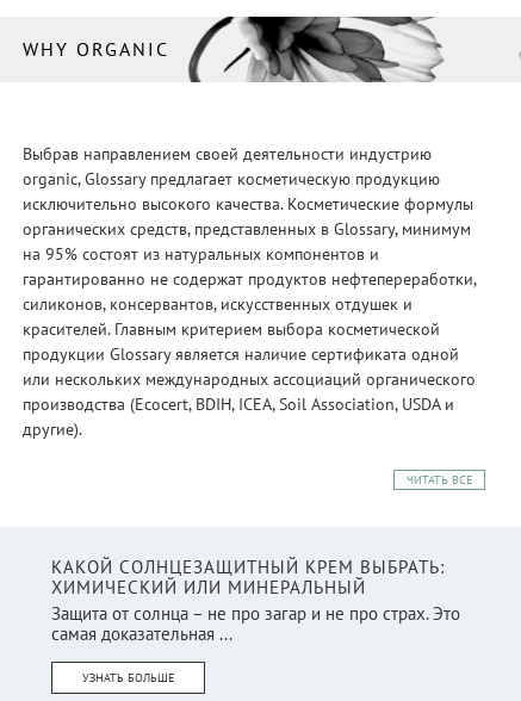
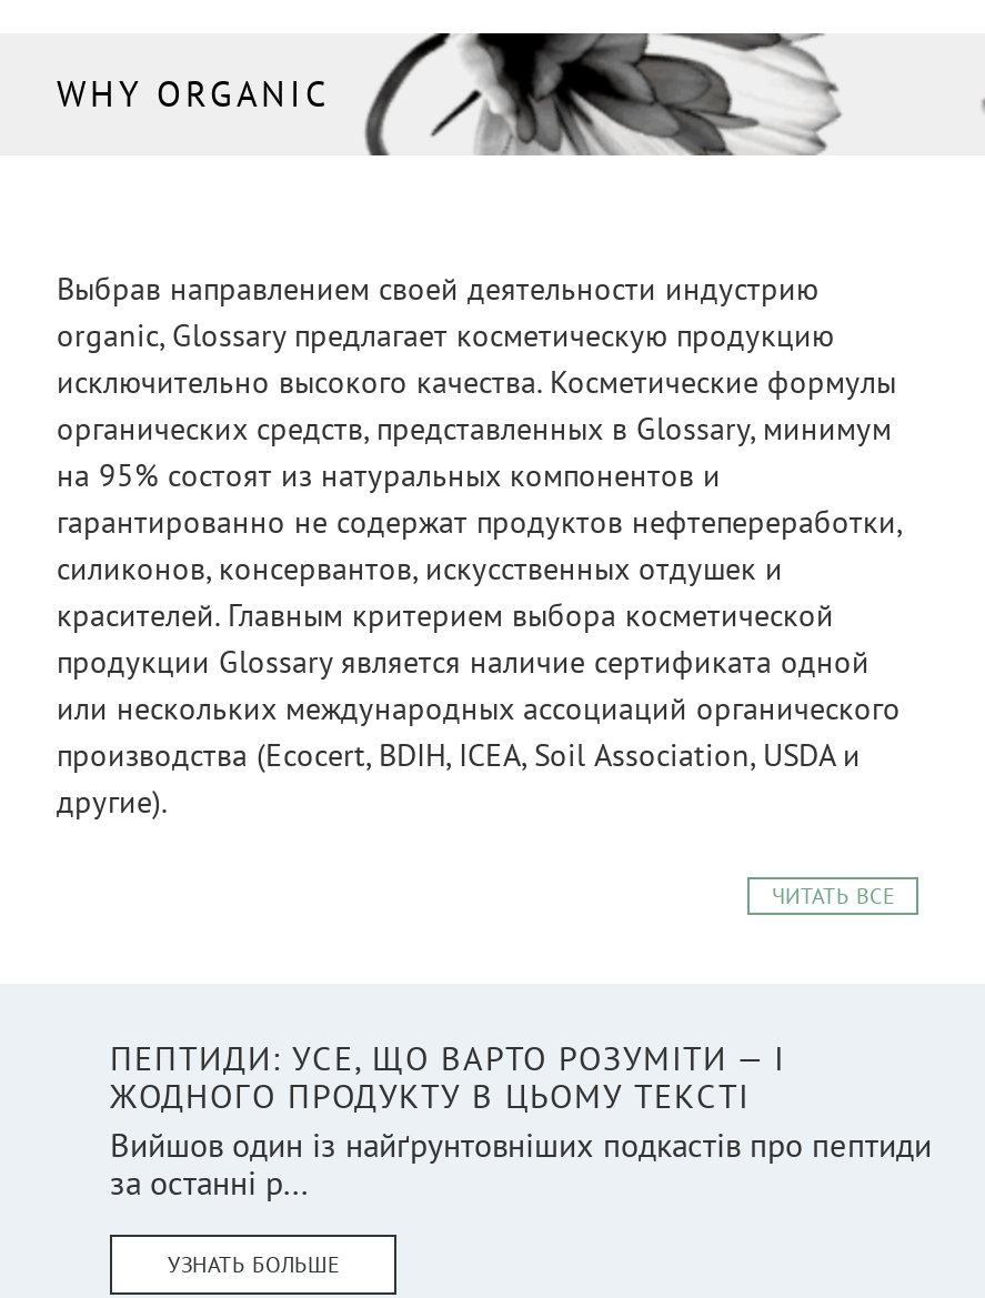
- КАКОЙ СОЛНЦЕЗАЩИТНЫЙ КРЕМ ВЫБРАТЬ:
- ХИМИЧЕСКИЙ ИЛИ МИНЕРАЛЬНЫЙ
- Защита от солнца – не про загар и не про страх. Это
- самая доказательная ...
+ ПЕПТИДИ: УСЕ, ЩО ВАРТО РОЗУМІТИ — І
+ ЖОДНОГО ПРОДУКТУ В ЦЬОМУ ТЕКСТІ
+ Вийшов один із найґрунтовніших подкастів про пептиди
+ за останні р...
